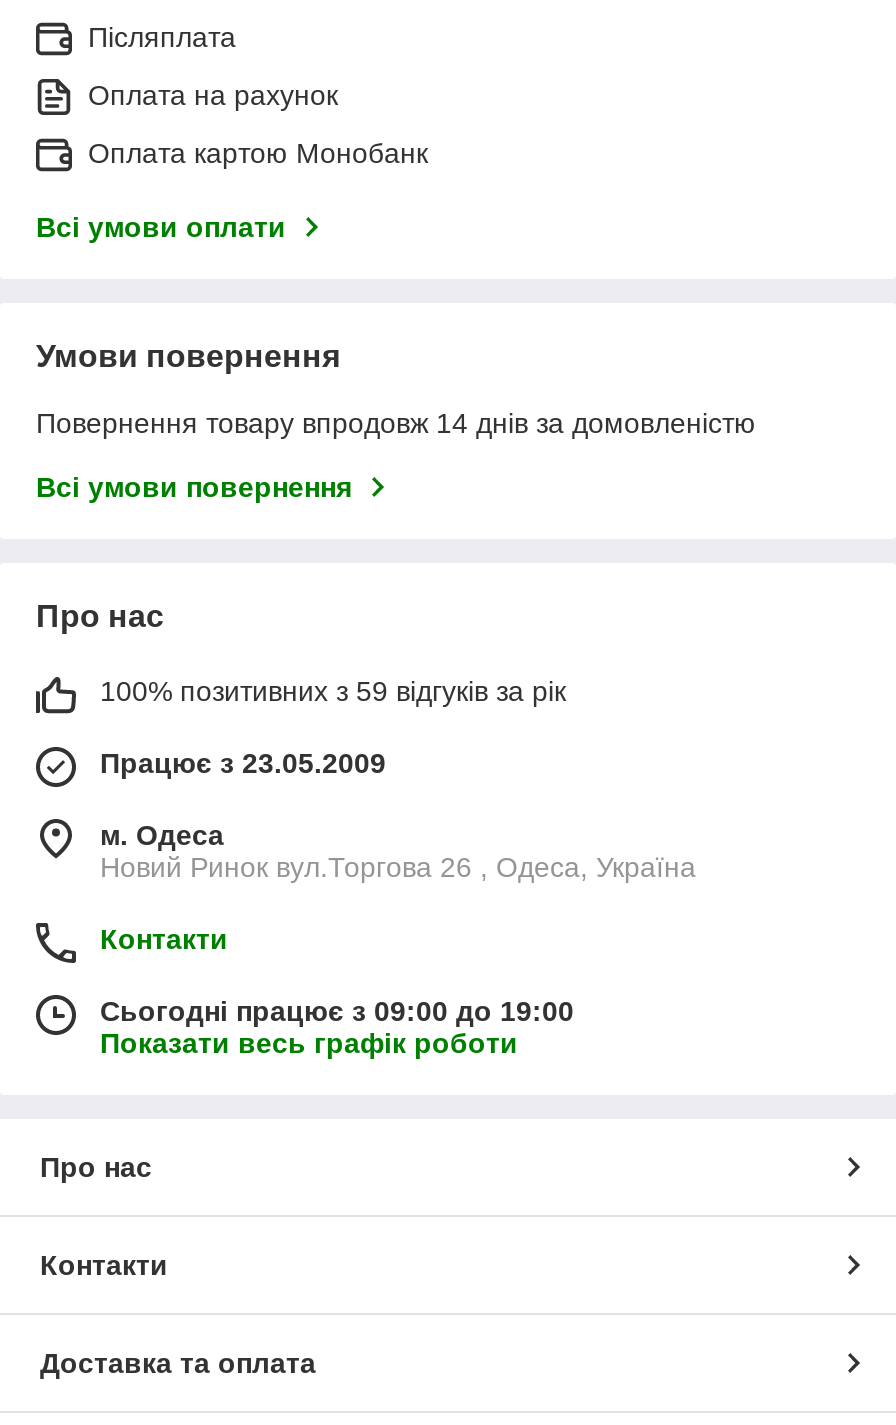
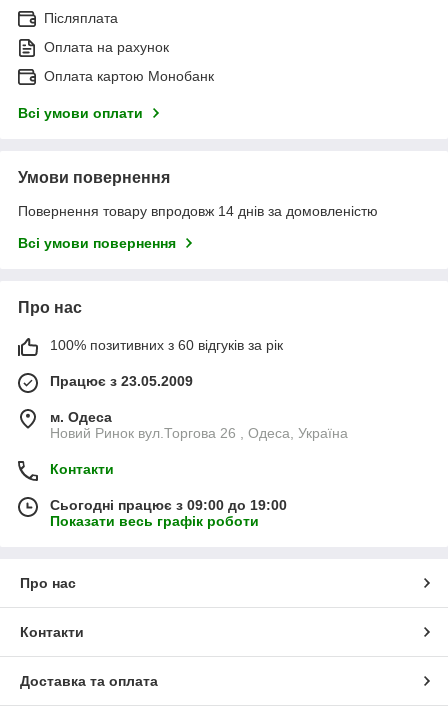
- 100% позитивних з 59 відгуків за рік
+ 100% позитивних з 60 відгуків за рік
